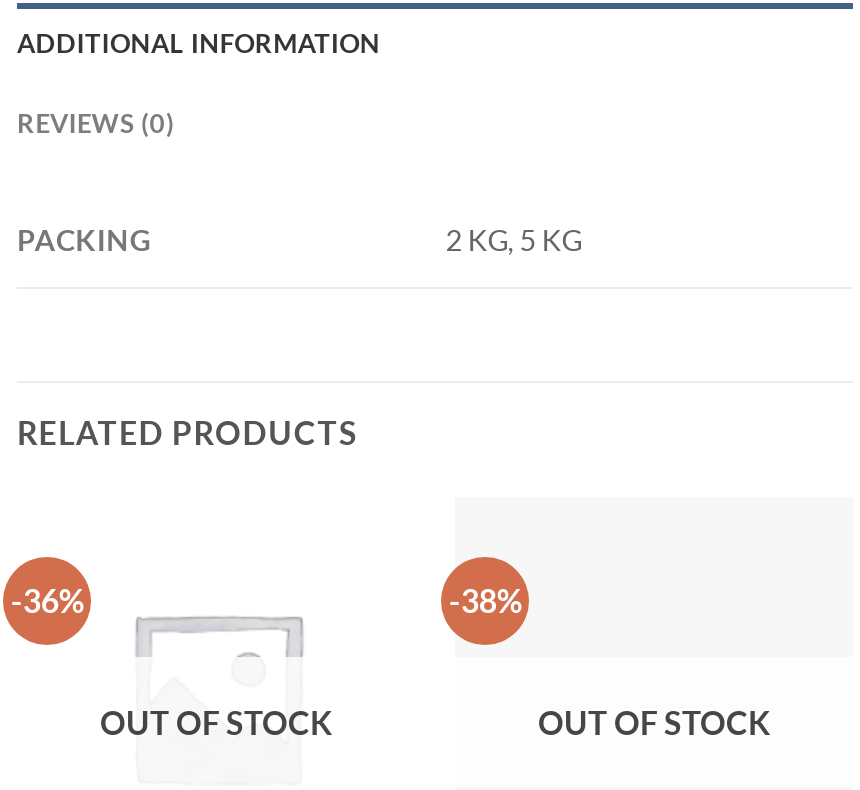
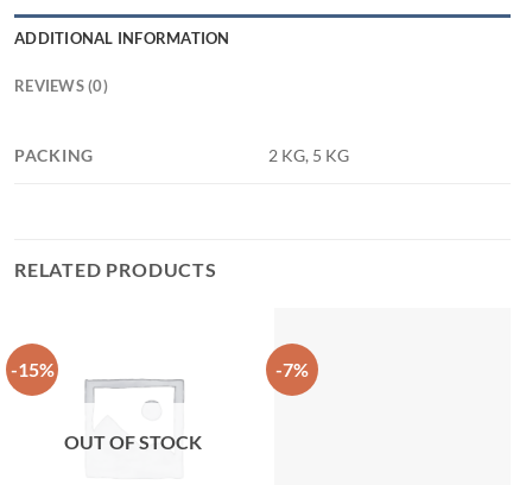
- -36%
+ -15%

- -38%
- OUT OF STOCK
+ -7%
